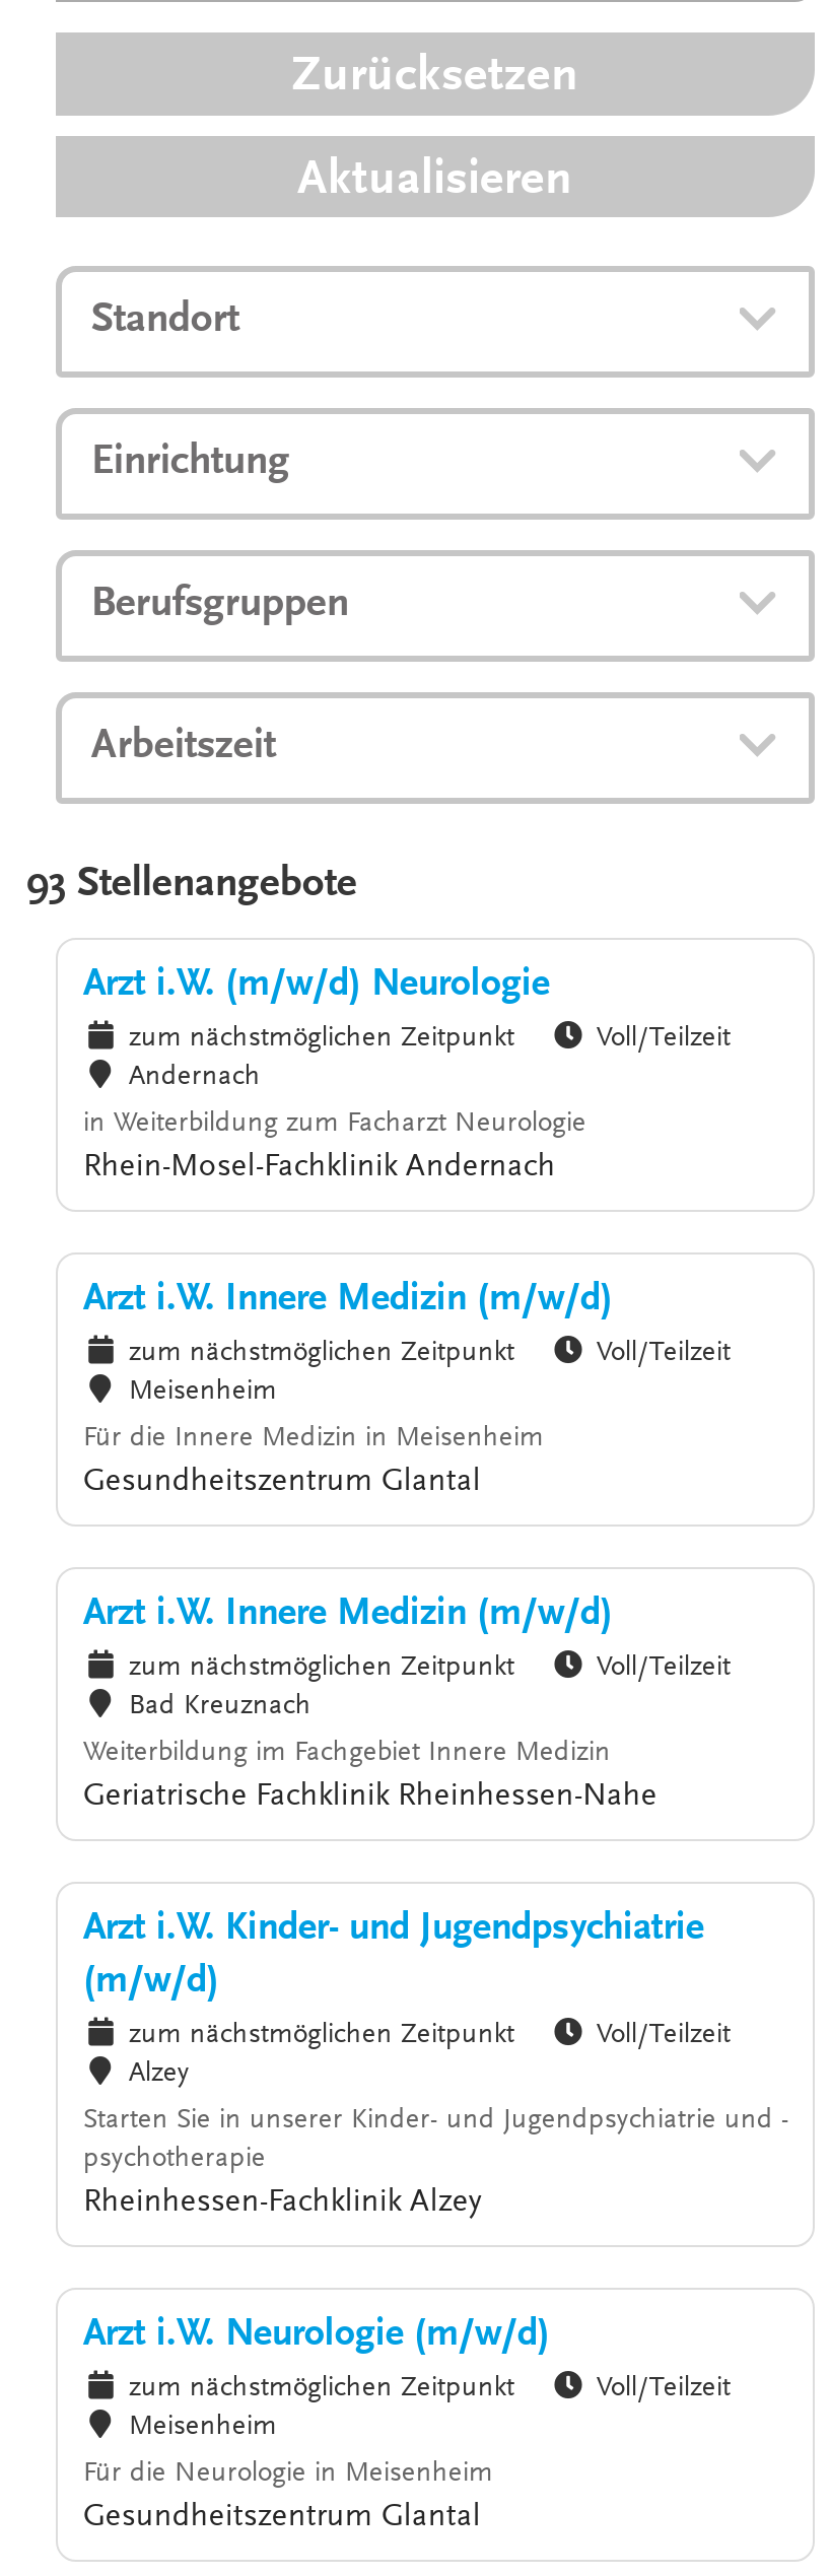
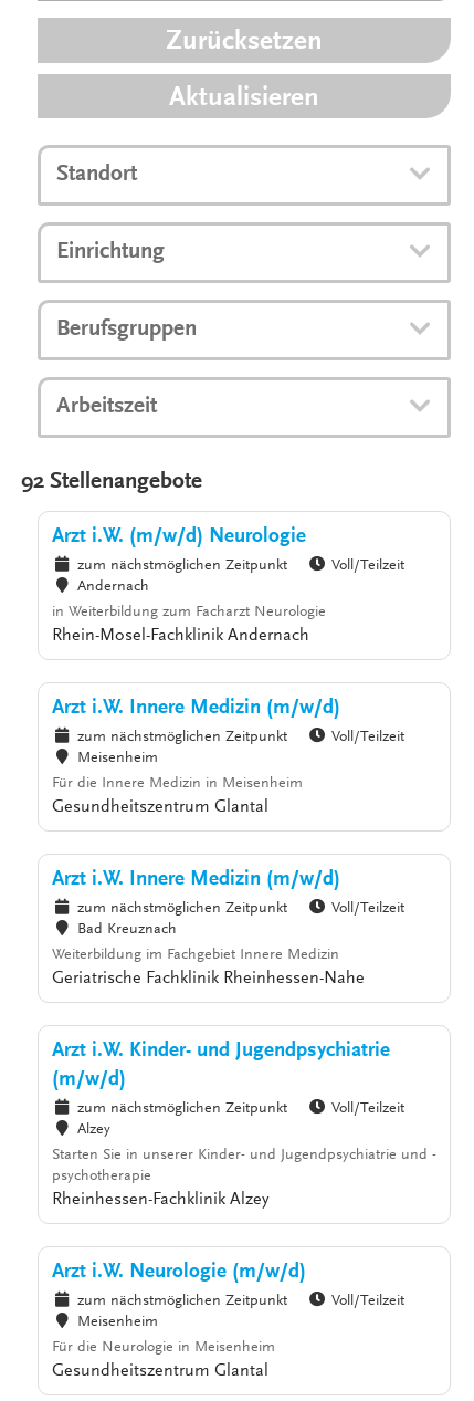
- 93 Stellenangebote
+ 92 Stellenangebote
